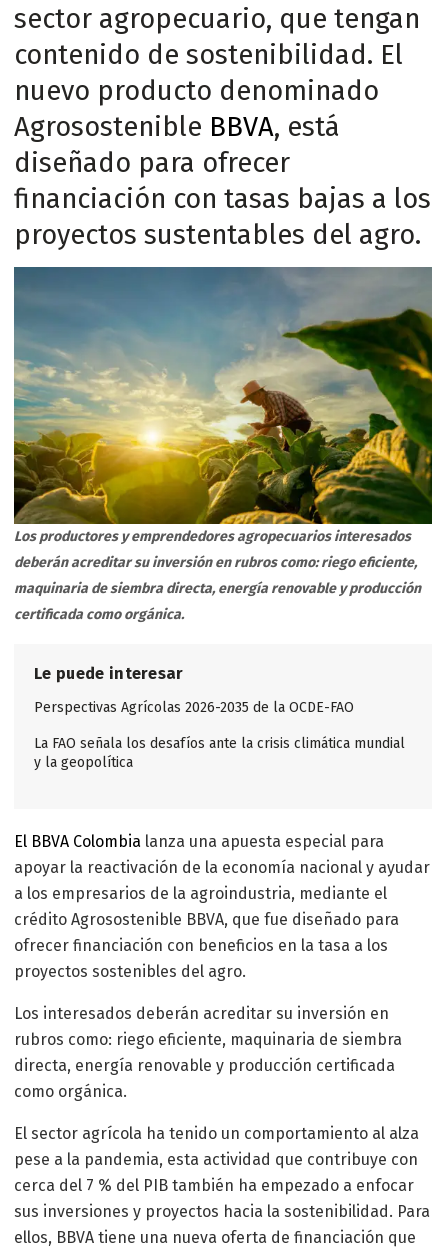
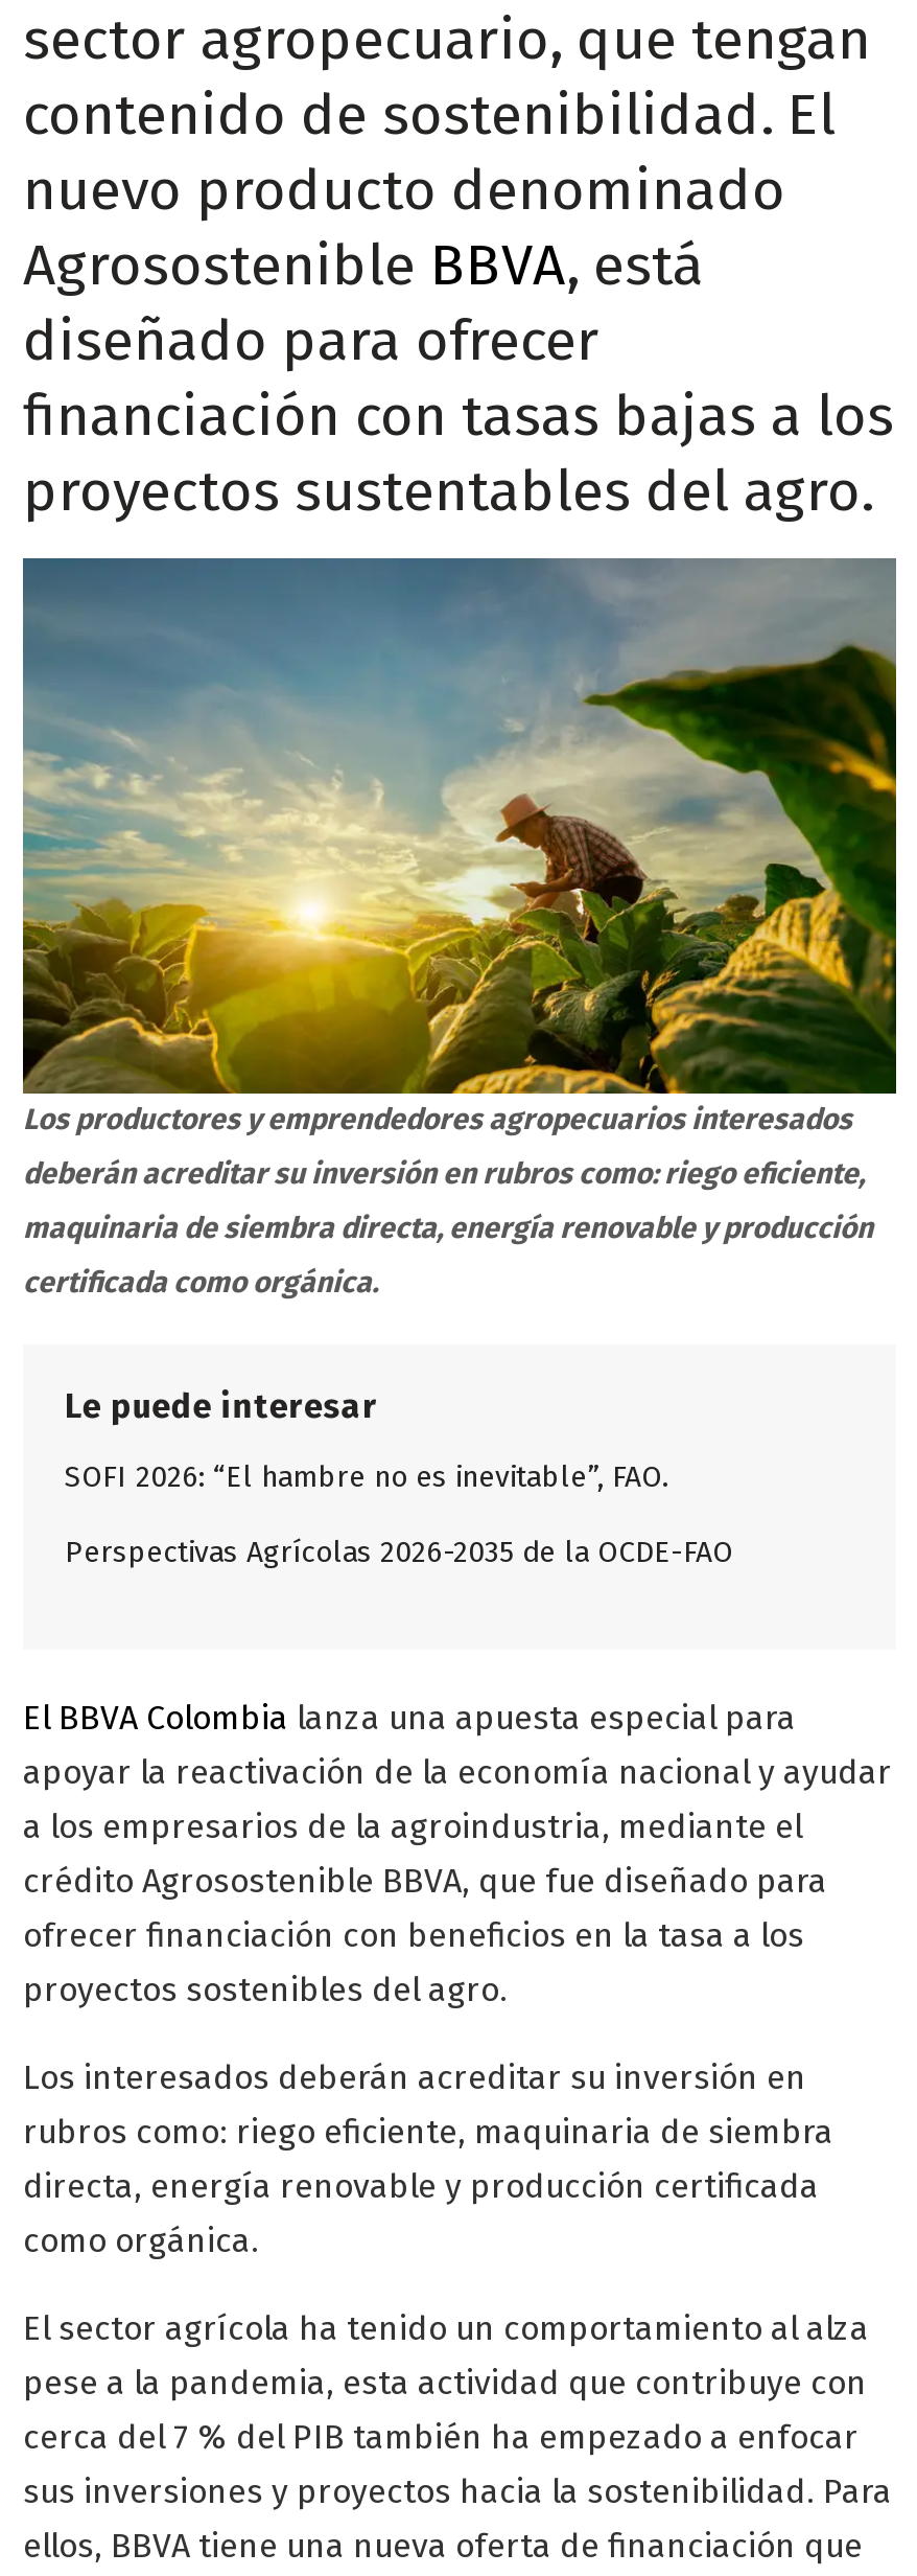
+ SOFI 2026: “El hambre no es inevitable”, FAO.

moved down: Perspectivas Agrícolas 2026-2035 de la OCDE-FAO

- La FAO señala los desafíos ante la crisis climática mundial
- y la geopolítica
